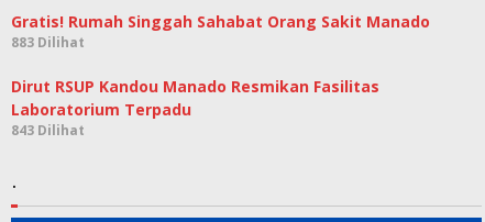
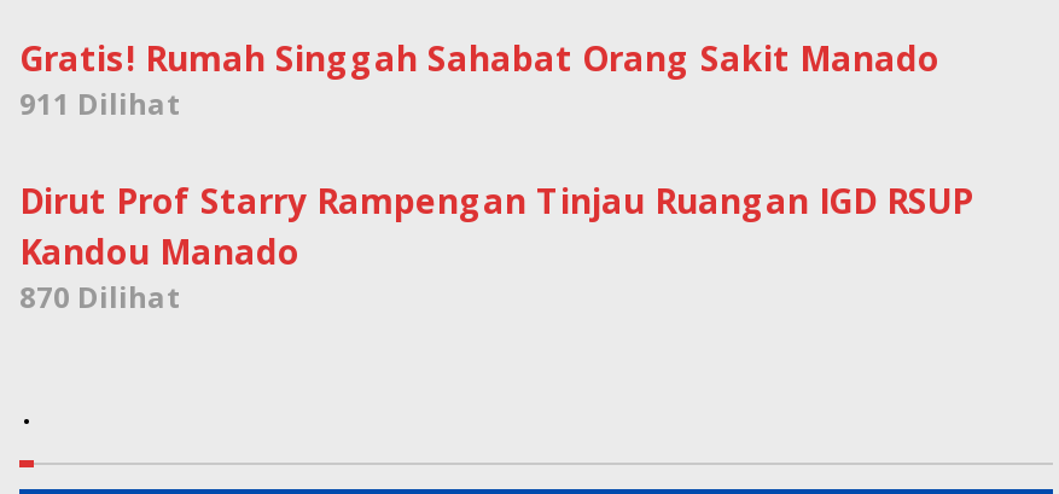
- 883 Dilihat
+ 911 Dilihat

- Dirut RSUP Kandou Manado Resmikan Fasilitas
- Laboratorium Terpadu
- 843 Dilihat
+ Dirut Prof Starry Rampengan Tinjau Ruangan IGD RSUP
+ Kandou Manado
+ 870 Dilihat
